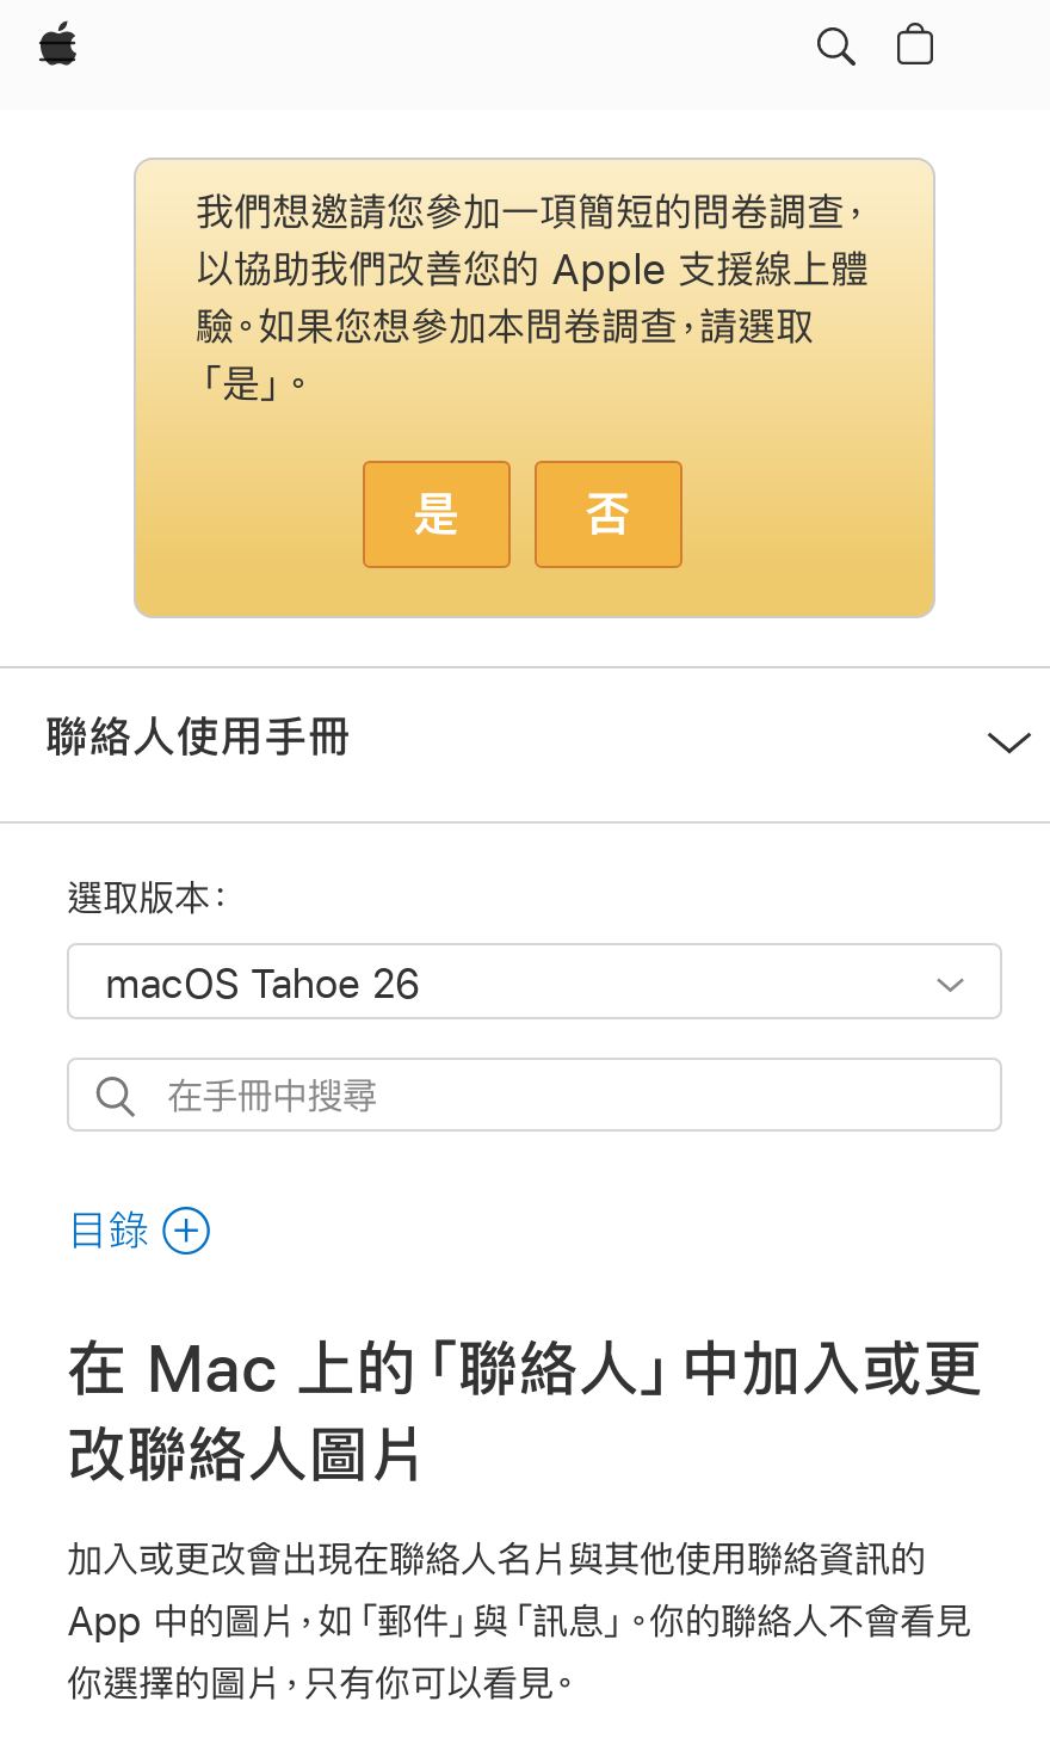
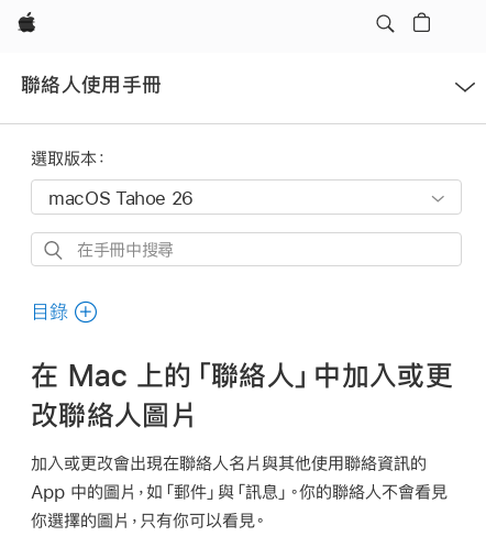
- [image]
- 我們想邀請您參加一項簡短的問卷調查，
- 以協助我們改善您的 Apple 支援線上體
- 驗。如果您想參加本問卷調查，請選取
- 「是」。
- 是
- 否
